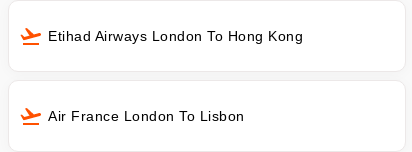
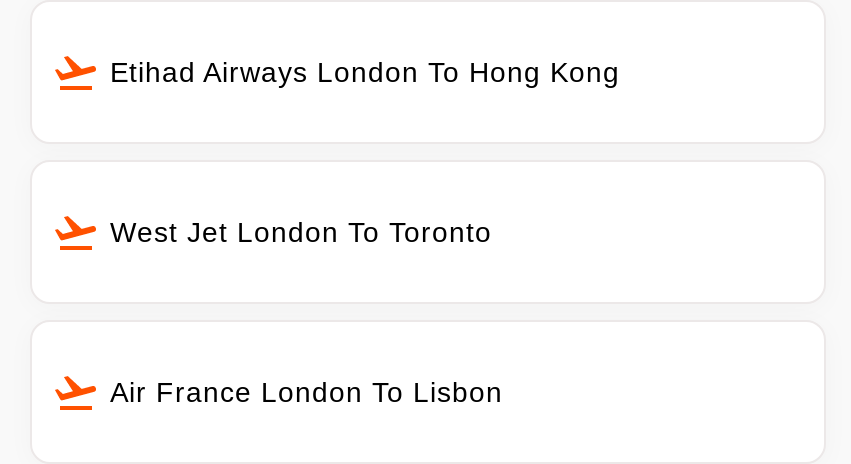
+ West Jet London To Toronto
